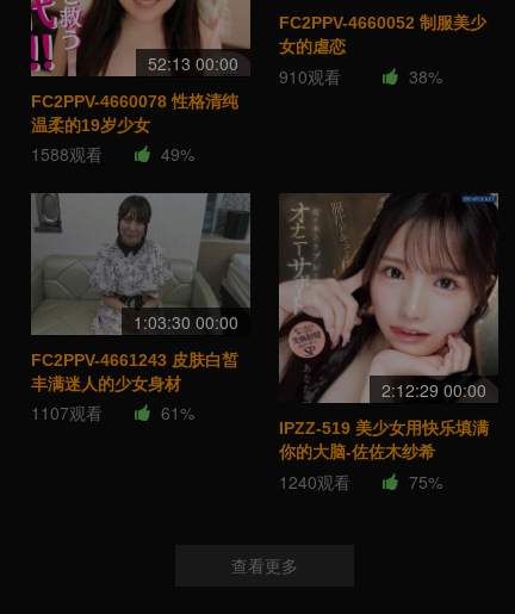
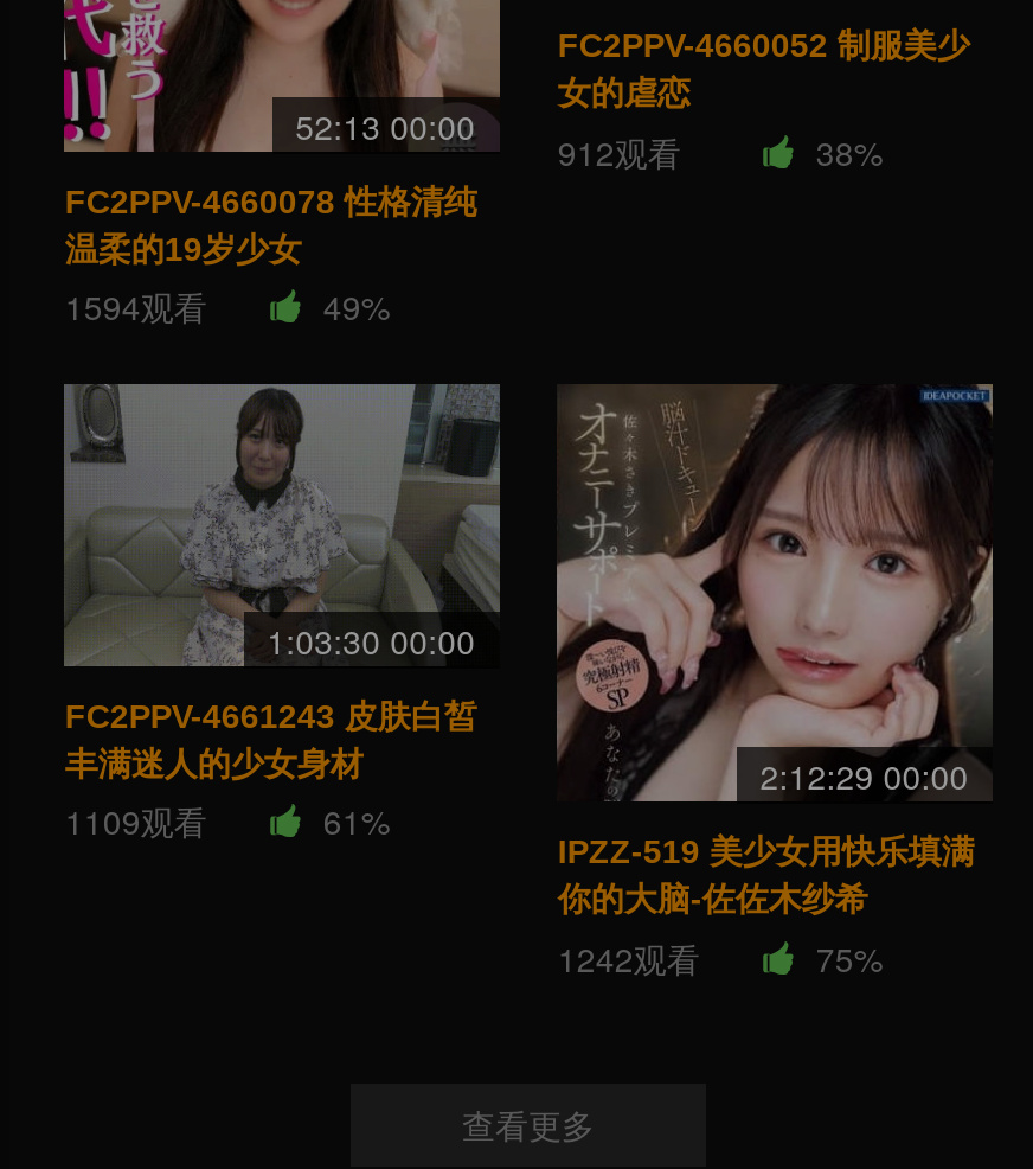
- 910观看
+ 912观看

- 1588观看
+ 1594观看

- 1107观看
+ 1109观看

- 1240观看
+ 1242观看
